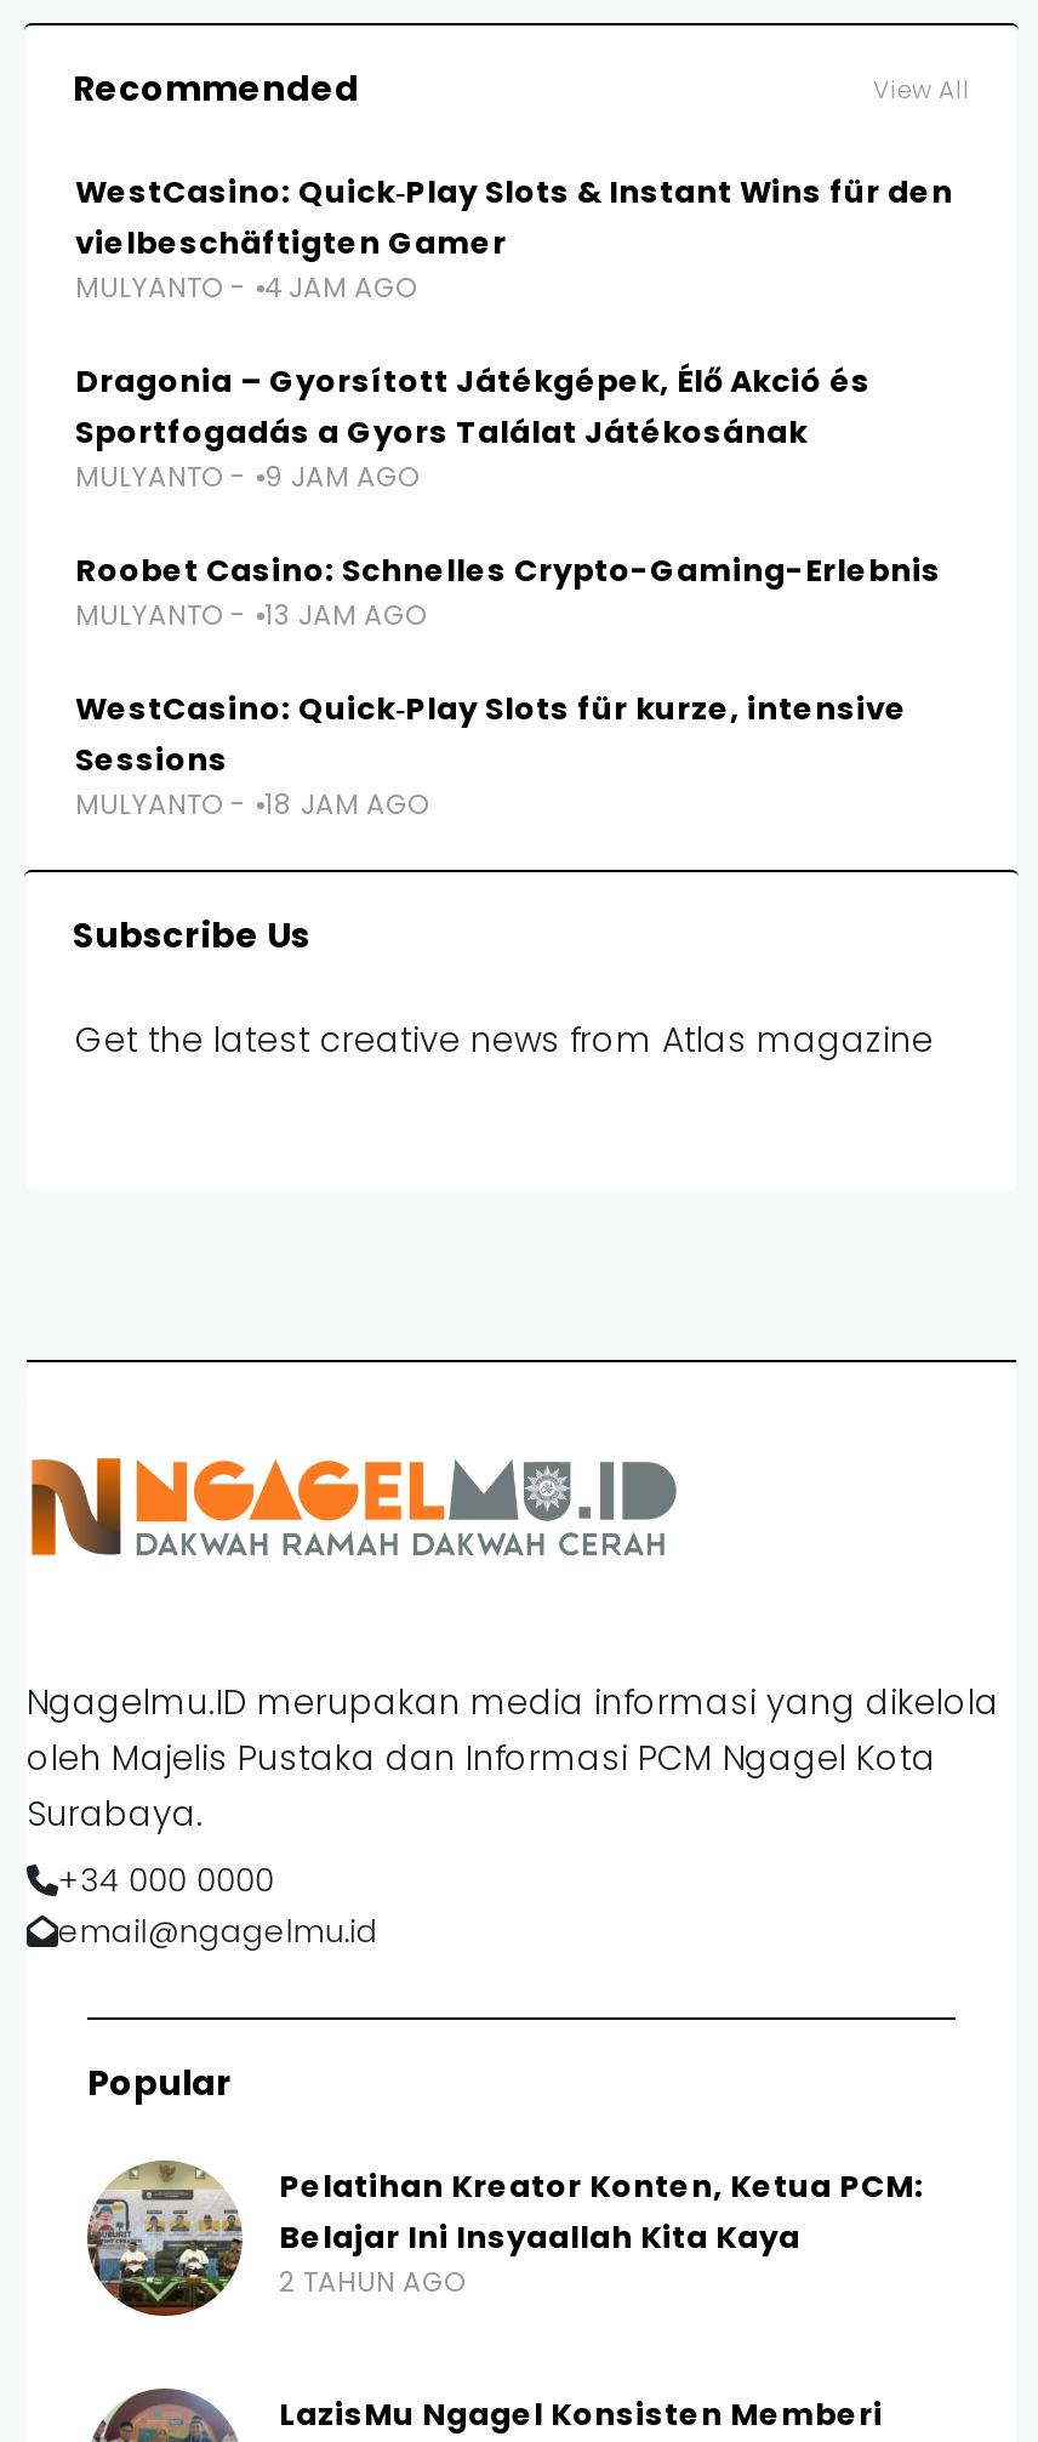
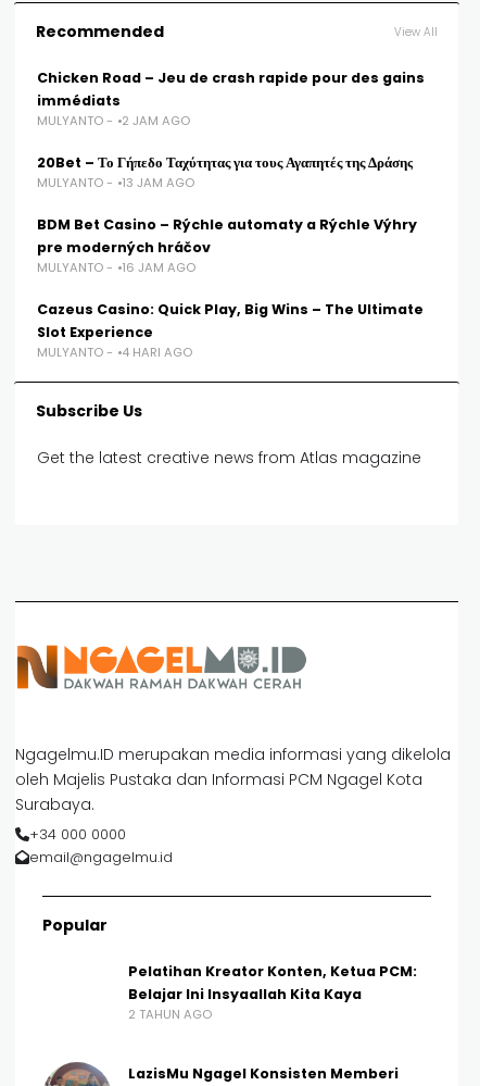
- WestCasino: Quick‑Play Slots & Instant Wins für den
- vielbeschäftigten Gamer
- MULYANTO - 4 JAM AGO
- Dragonia – Gyorsított Játékgépek, Élő Akció és
- Sportfogadás a Gyors Találat Játékosának
- MULYANTO - 9 JAM AGO
- Roobet Casino: Schnelles Crypto-Gaming-Erlebnis
+ Chicken Road – Jeu de crash rapide pour des gains
+ immédiats
+ MULYANTO - 2 JAM AGO
+ 20Bet – Το Γήπεδο Ταχύτητας για τους Αγαπητές της Δράσης

moved up: MULYANTO - 13 JAM AGO

- WestCasino: Quick‑Play Slots für kurze, intensive
- Sessions
- MULYANTO - 18 JAM AGO
+ BDM Bet Casino – Rýchle automaty a Rýchle Výhry
+ pre moderných hráčov
+ MULYANTO - 16 JAM AGO
+ Cazeus Casino: Quick Play, Big Wins – The Ultimate
+ Slot Experience
+ MULYANTO - 4 HARI AGO

- [image]
